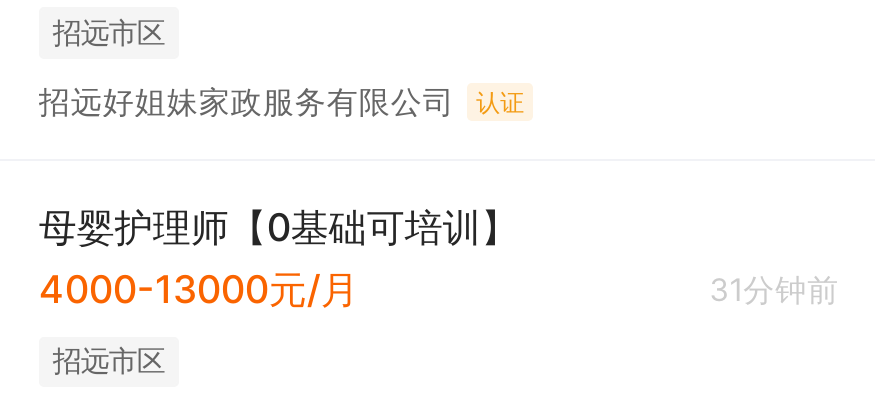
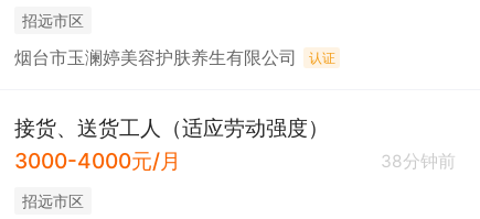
- 招远好姐妹家政服务有限公司
+ 烟台市玉澜婷美容护肤养生有限公司

- 母婴护理师【0基础可培训】
- 4000-13000元/月
- 31分钟前
+ 接货、送货工人（适应劳动强度）
+ 3000-4000元/月
+ 38分钟前
